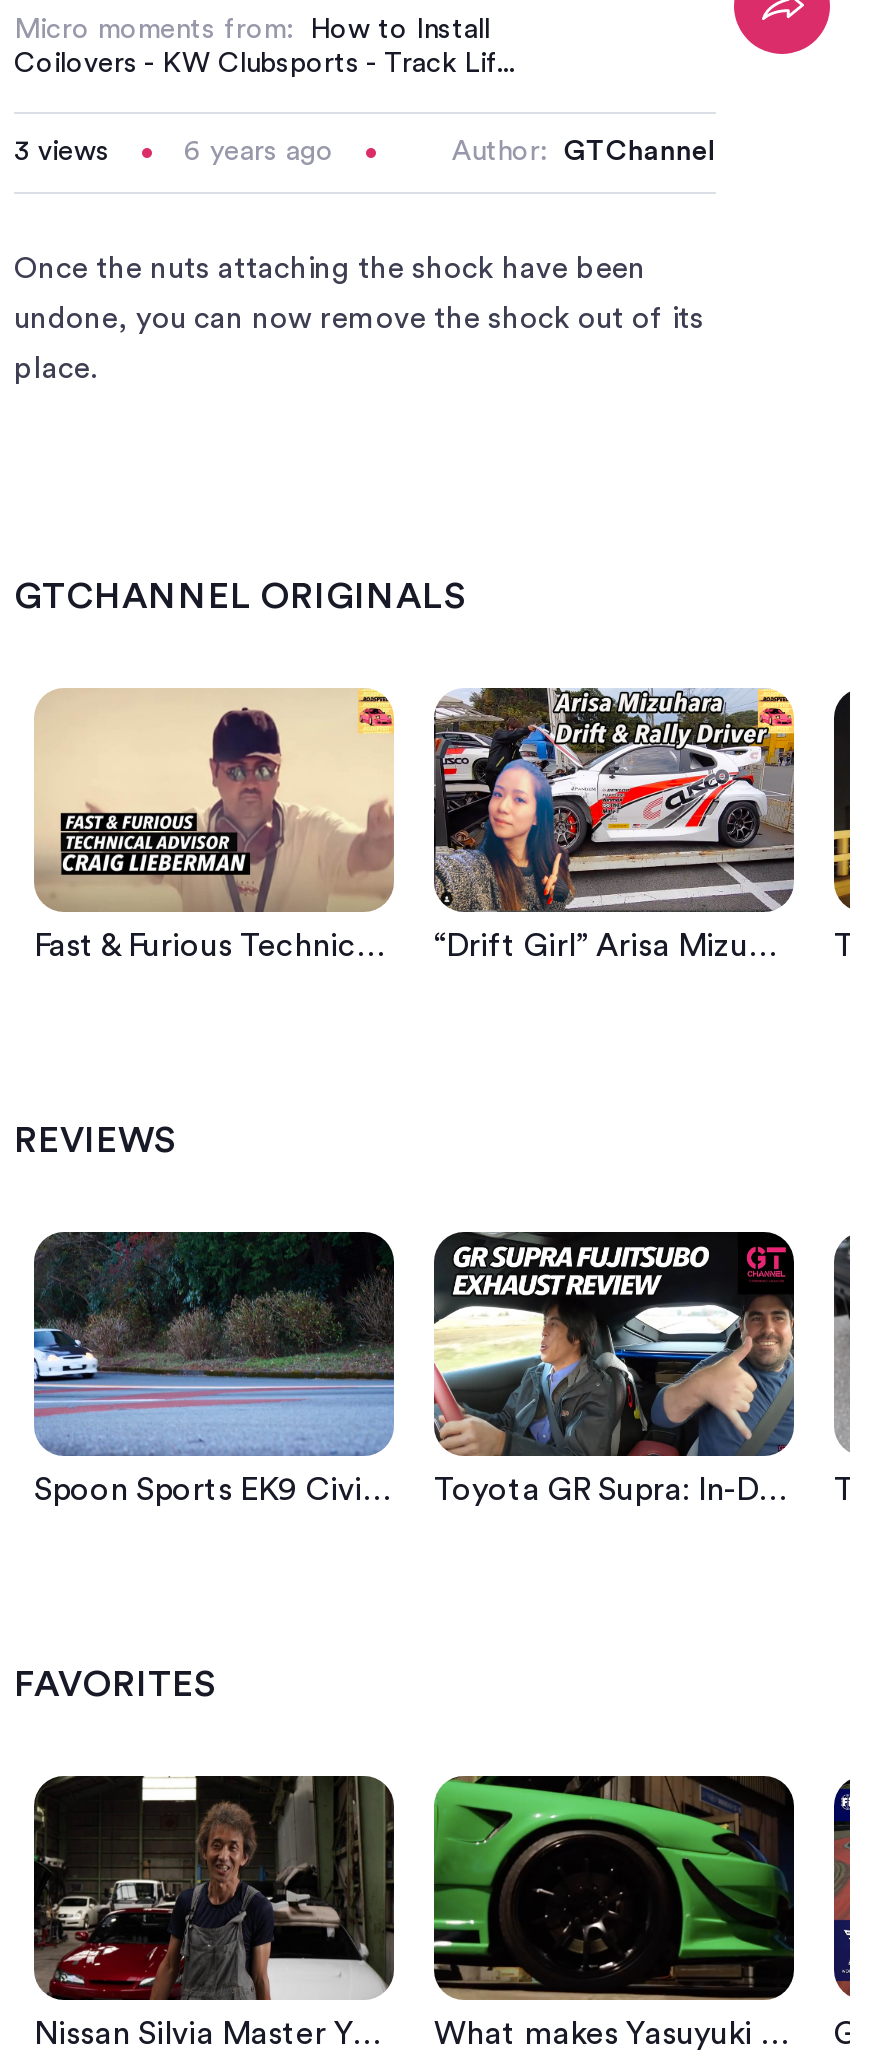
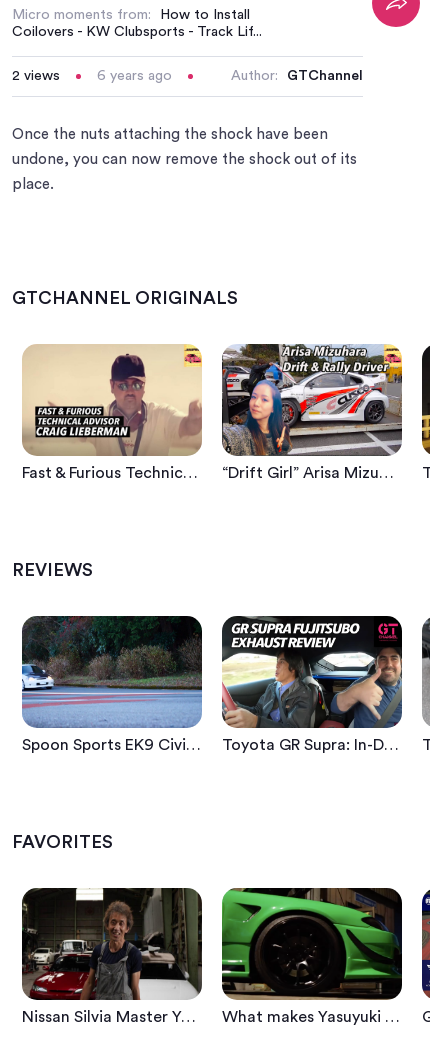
- 3 views
+ 2 views
